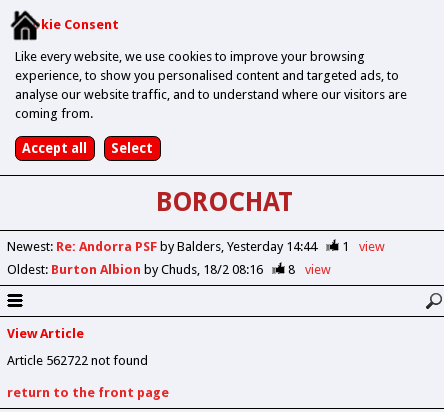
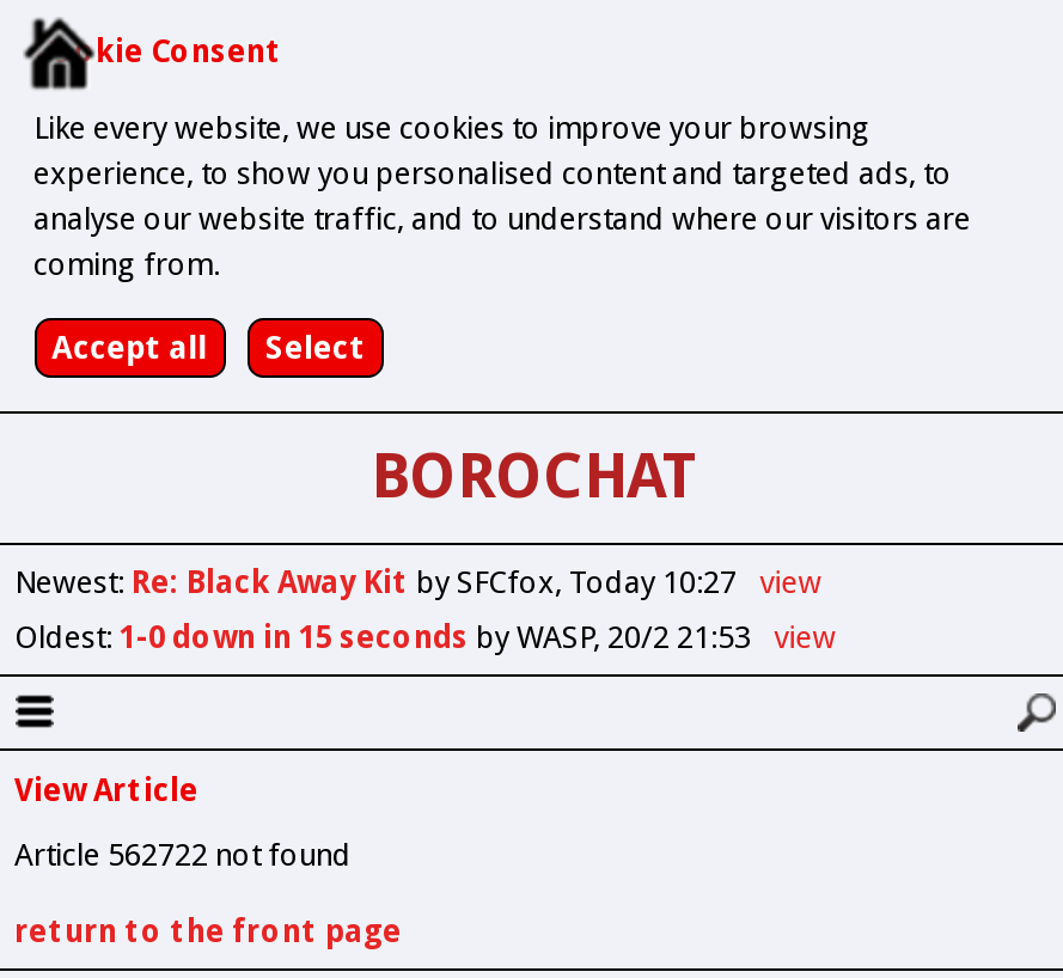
- Newest: Re: Andorra PSF by Balders Yesterday 14:44
- 1
+ Newest: Re: Black Away Kit by SFCfox Today 10:27

- Oldest: Burton Albion by Chuds 18/2 08:16
- 8
+ Oldest: 1-0 down in 15 seconds by WASP 20/2 21:53
